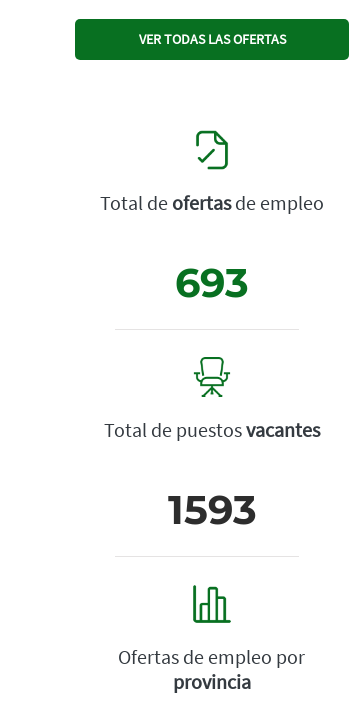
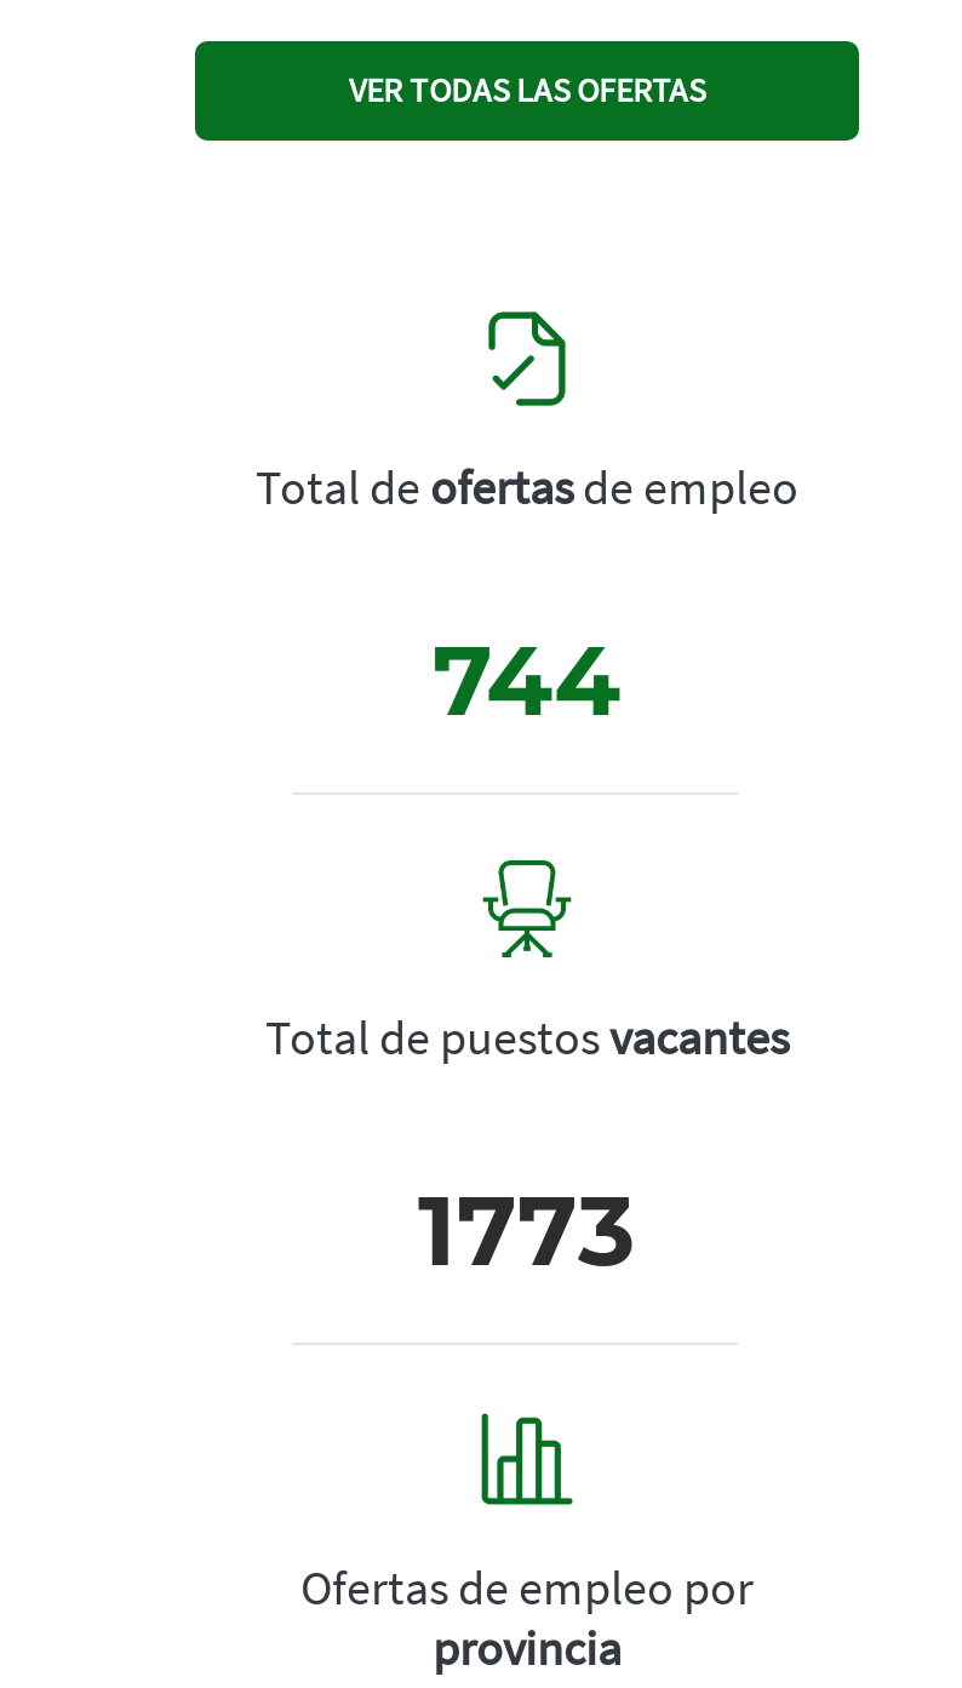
- 693
+ 744

- 1593
+ 1773
